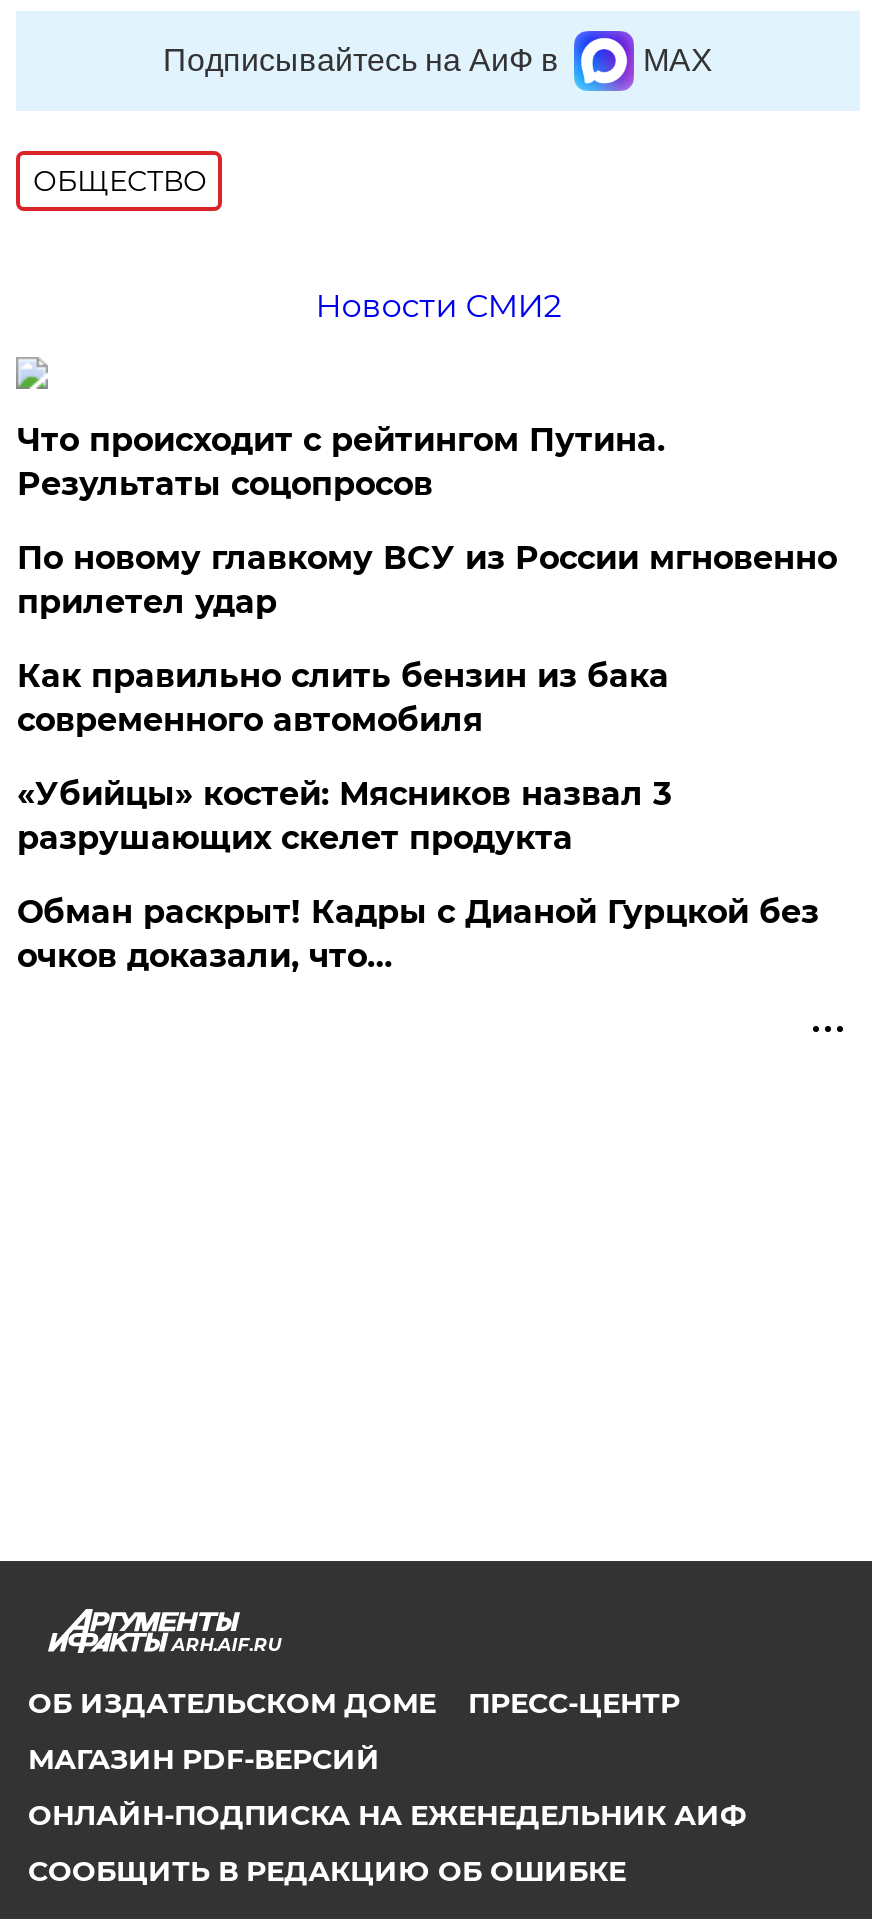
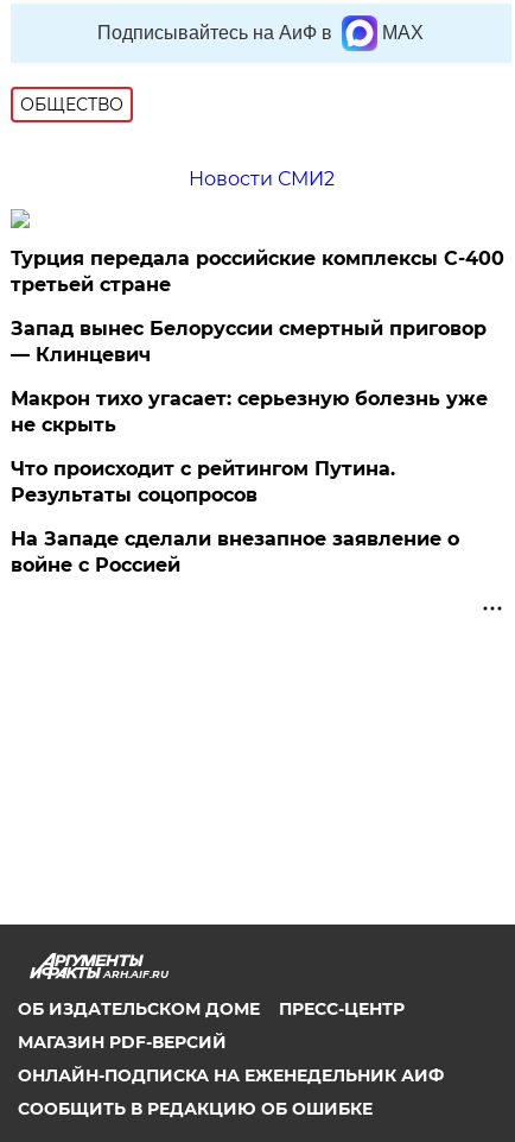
+ Турция передала российские комплексы С-400
+ третьей стране
+ Запад вынес Белоруссии смертный приговор
+ — Клинцевич
+ Макрон тихо угасает: серьезную болезнь уже
+ не скрыть

moved down: Что происходит с рейтингом Путина. | Результаты соцопросов

- По новому главкому ВСУ из России мгновенно
- прилетел удар
- Как правильно слить бензин из бака
- современного автомобиля
- «Убийцы» костей: Мясников назвал 3
- разрушающих скелет продукта
- Обман раскрыт! Кадры с Дианой Гурцкой без
- очков доказали, что…
+ На Западе сделали внезапное заявление о
+ войне с Россией
